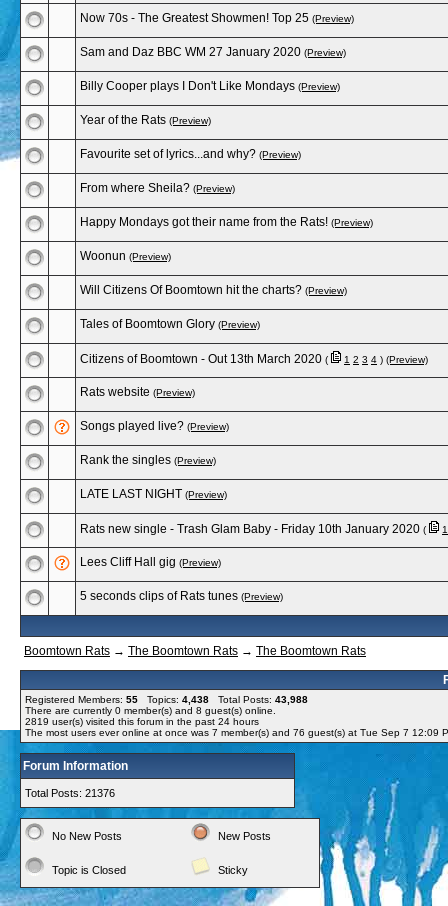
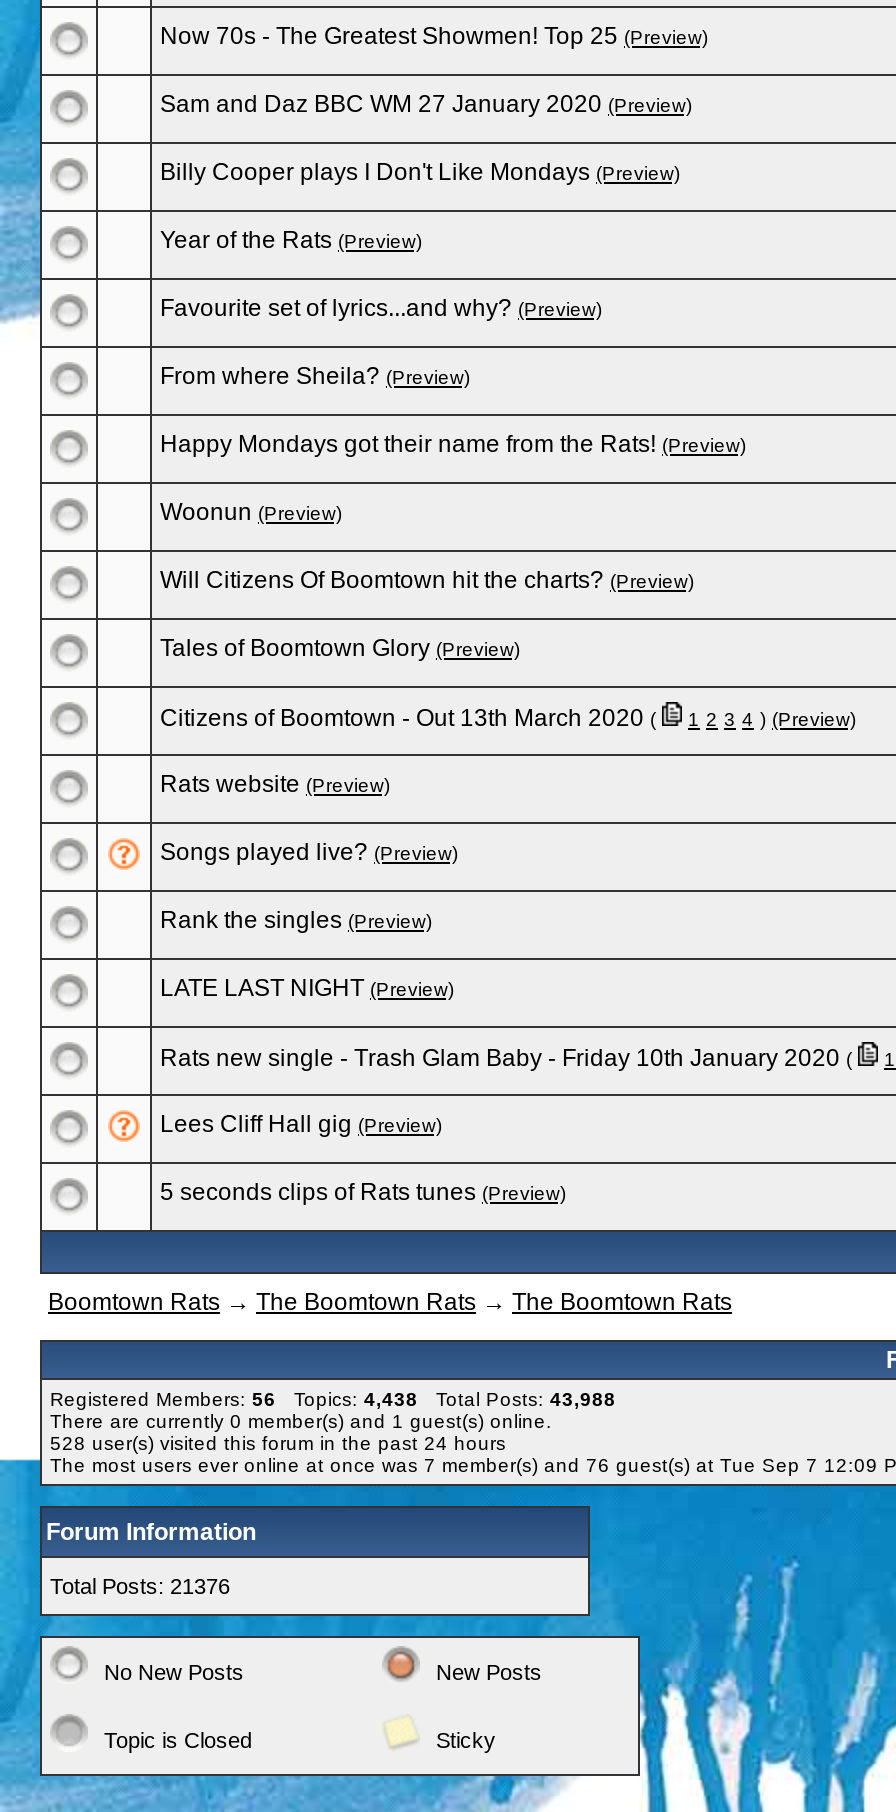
- Registered Members: 55 Topics: 4,438 Total Posts: 43,988
+ Registered Members: 56 Topics: 4,438 Total Posts: 43,988

- There are currently 0 member(s) and 8 guest(s) online.
+ There are currently 0 member(s) and 1 guest(s) online.

- 2819 user(s) visited this forum in the past 24 hours
+ 528 user(s) visited this forum in the past 24 hours
